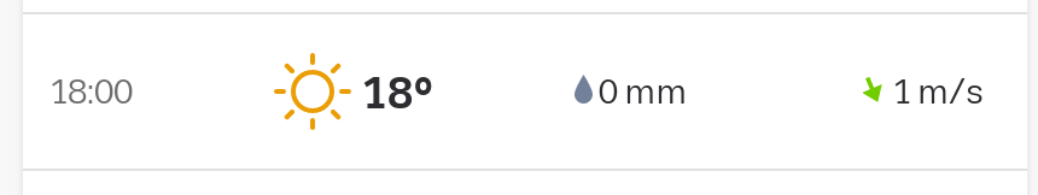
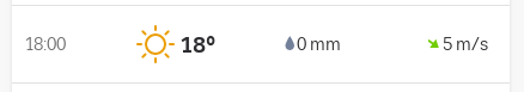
- 1 m/s
+ 5 m/s
